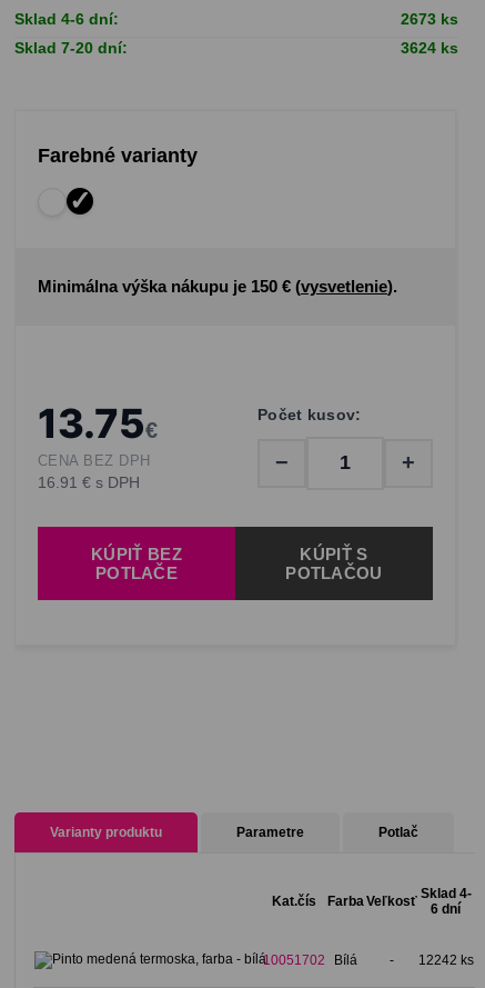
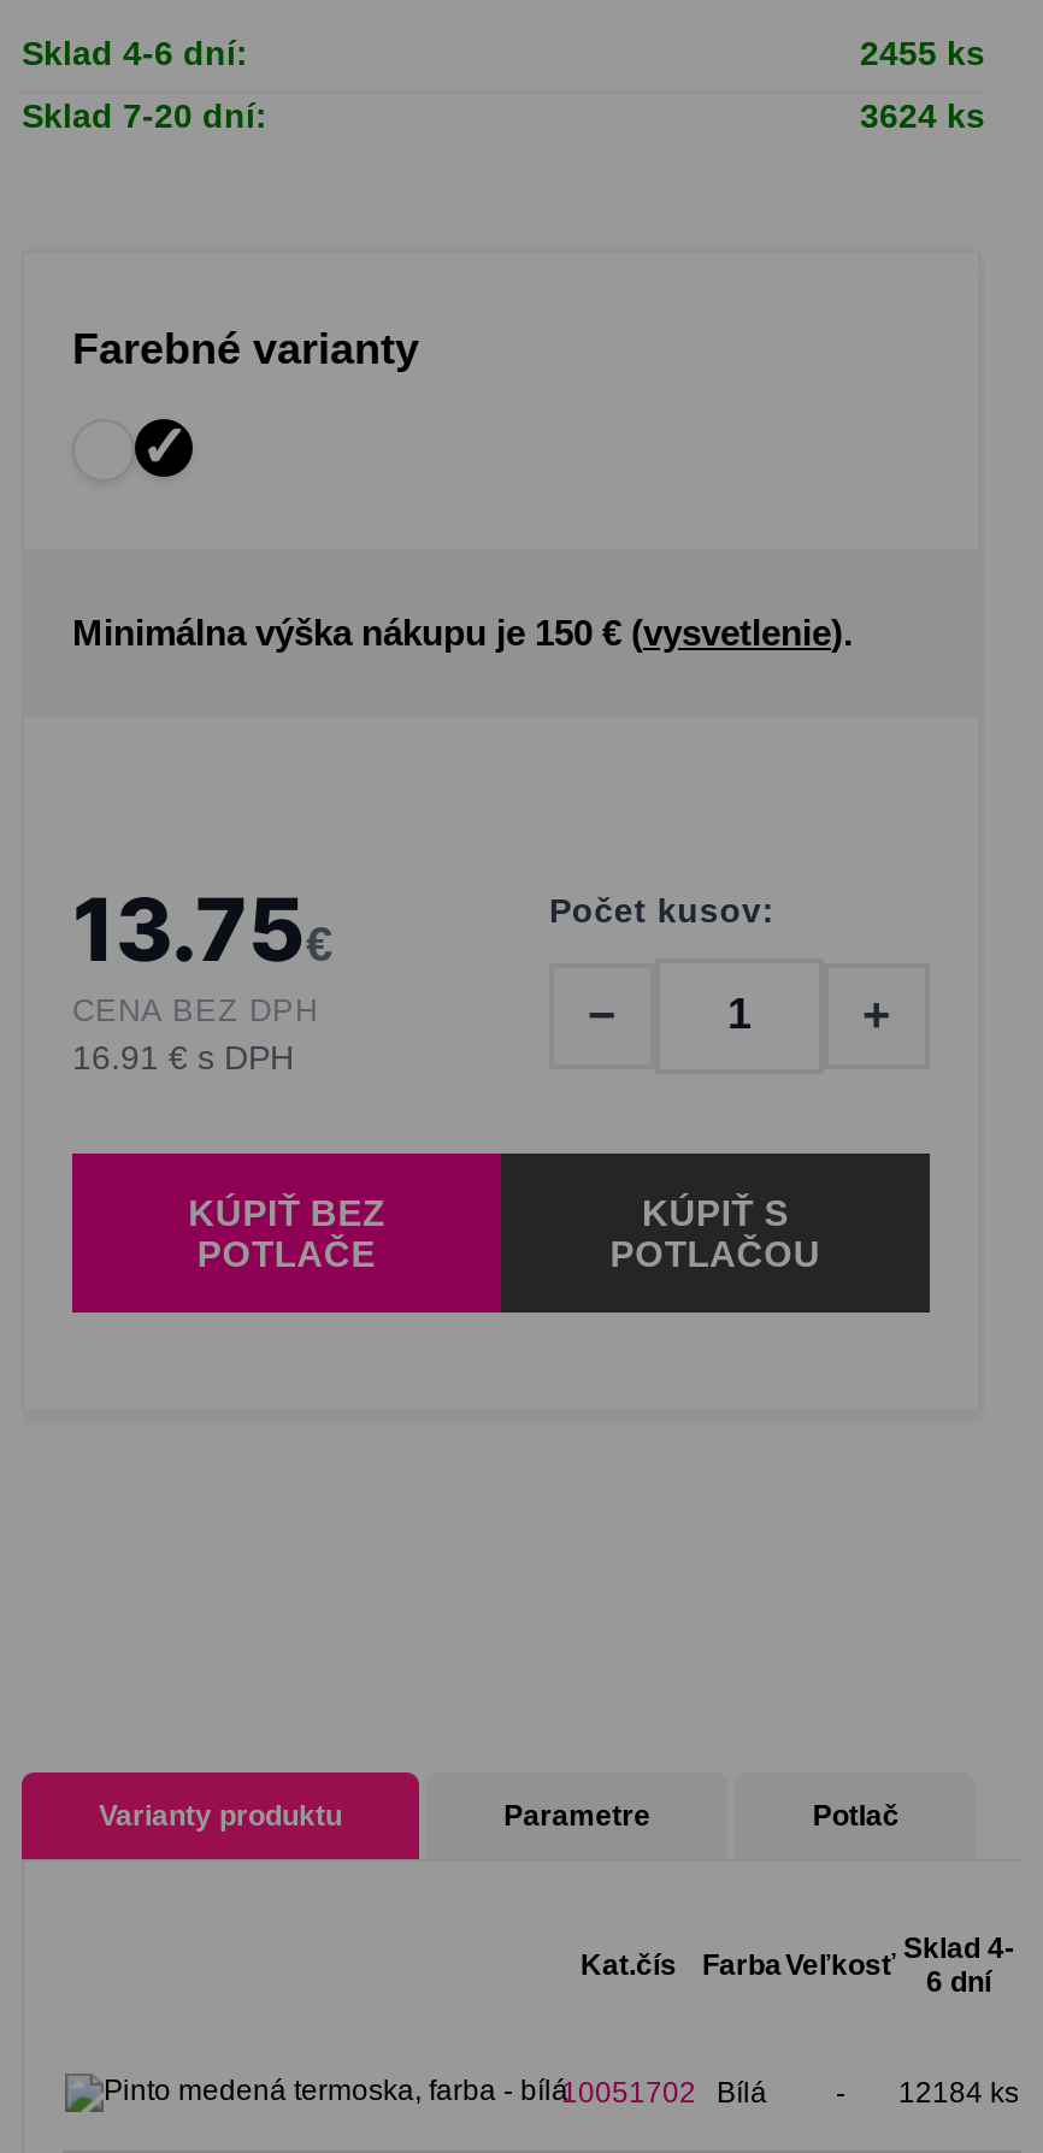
- 2673 ks
+ 2455 ks

- 12242 ks
+ 12184 ks
